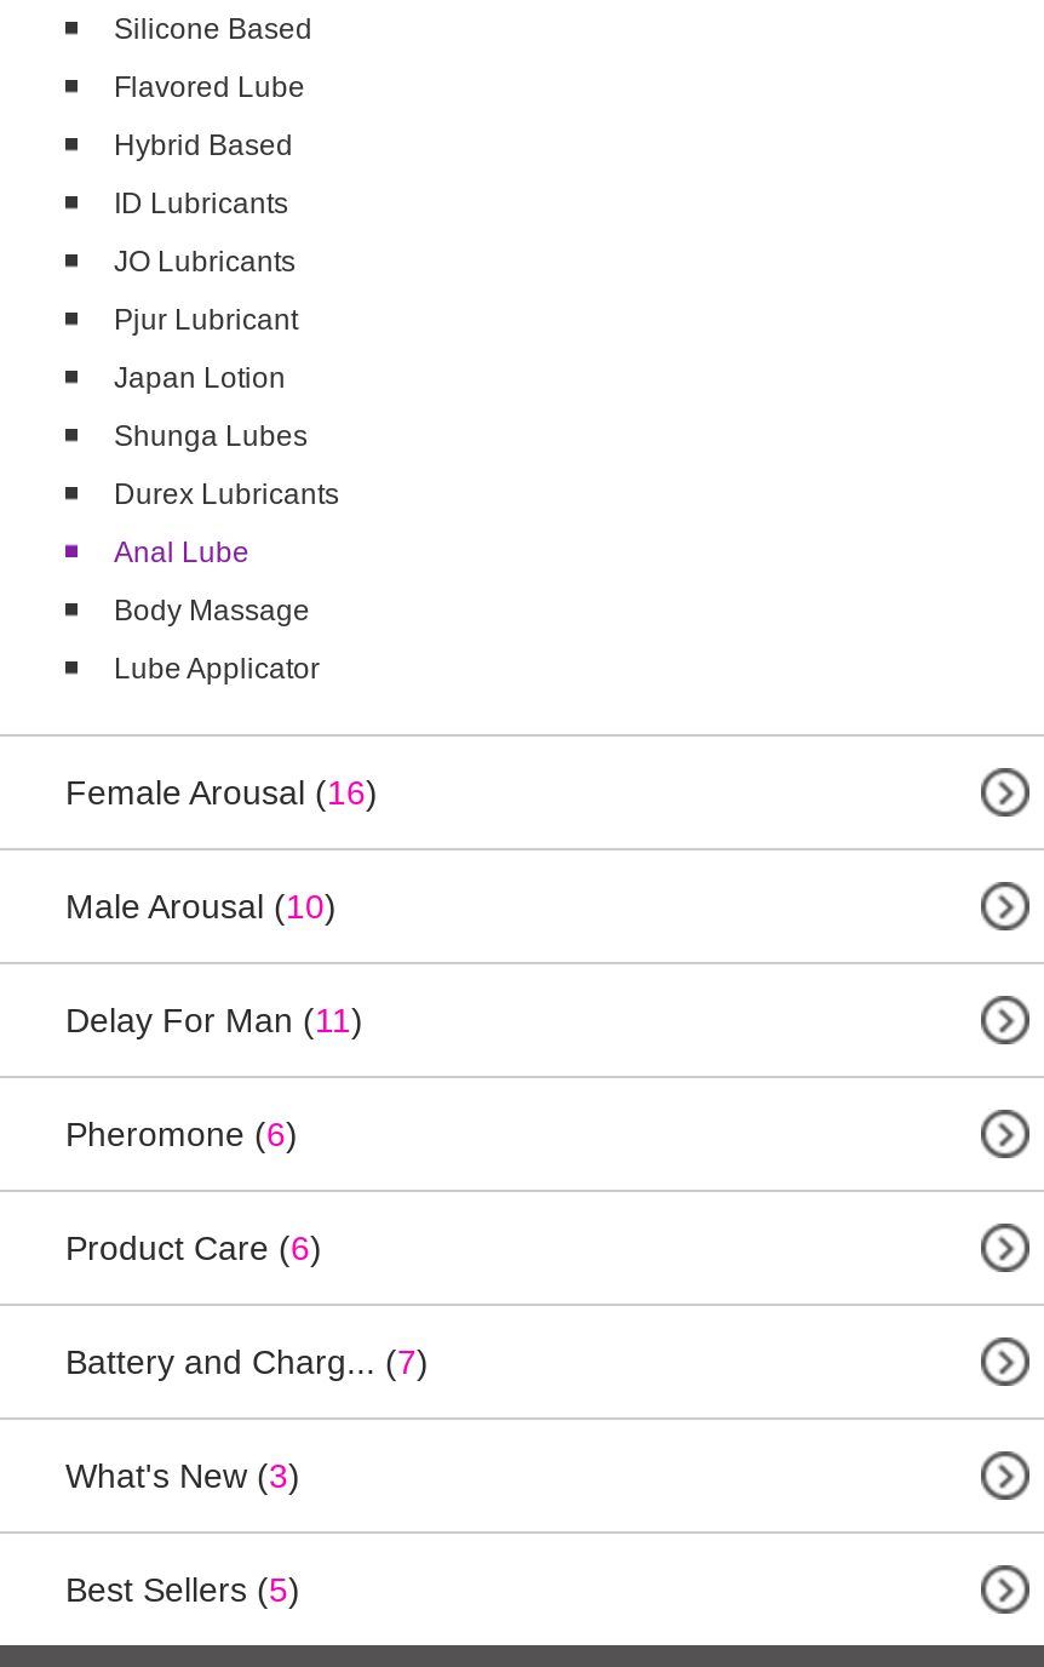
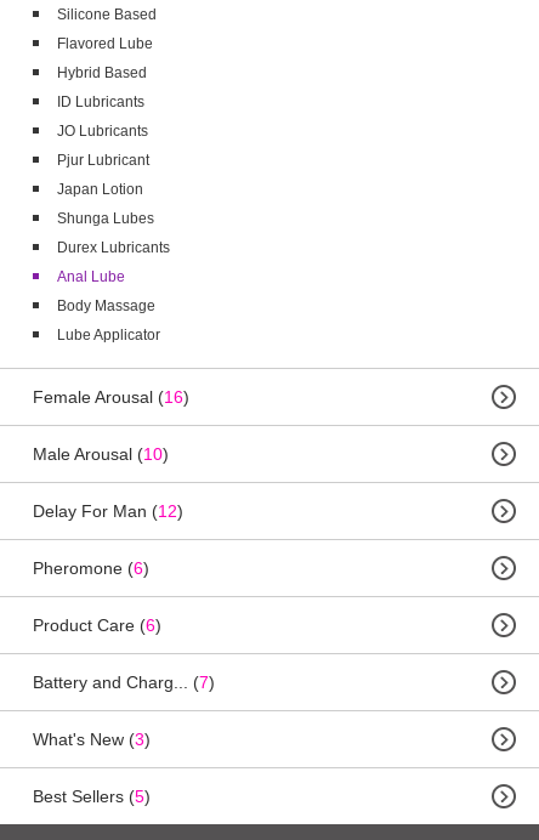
- Delay For Man (11)
+ Delay For Man (12)
